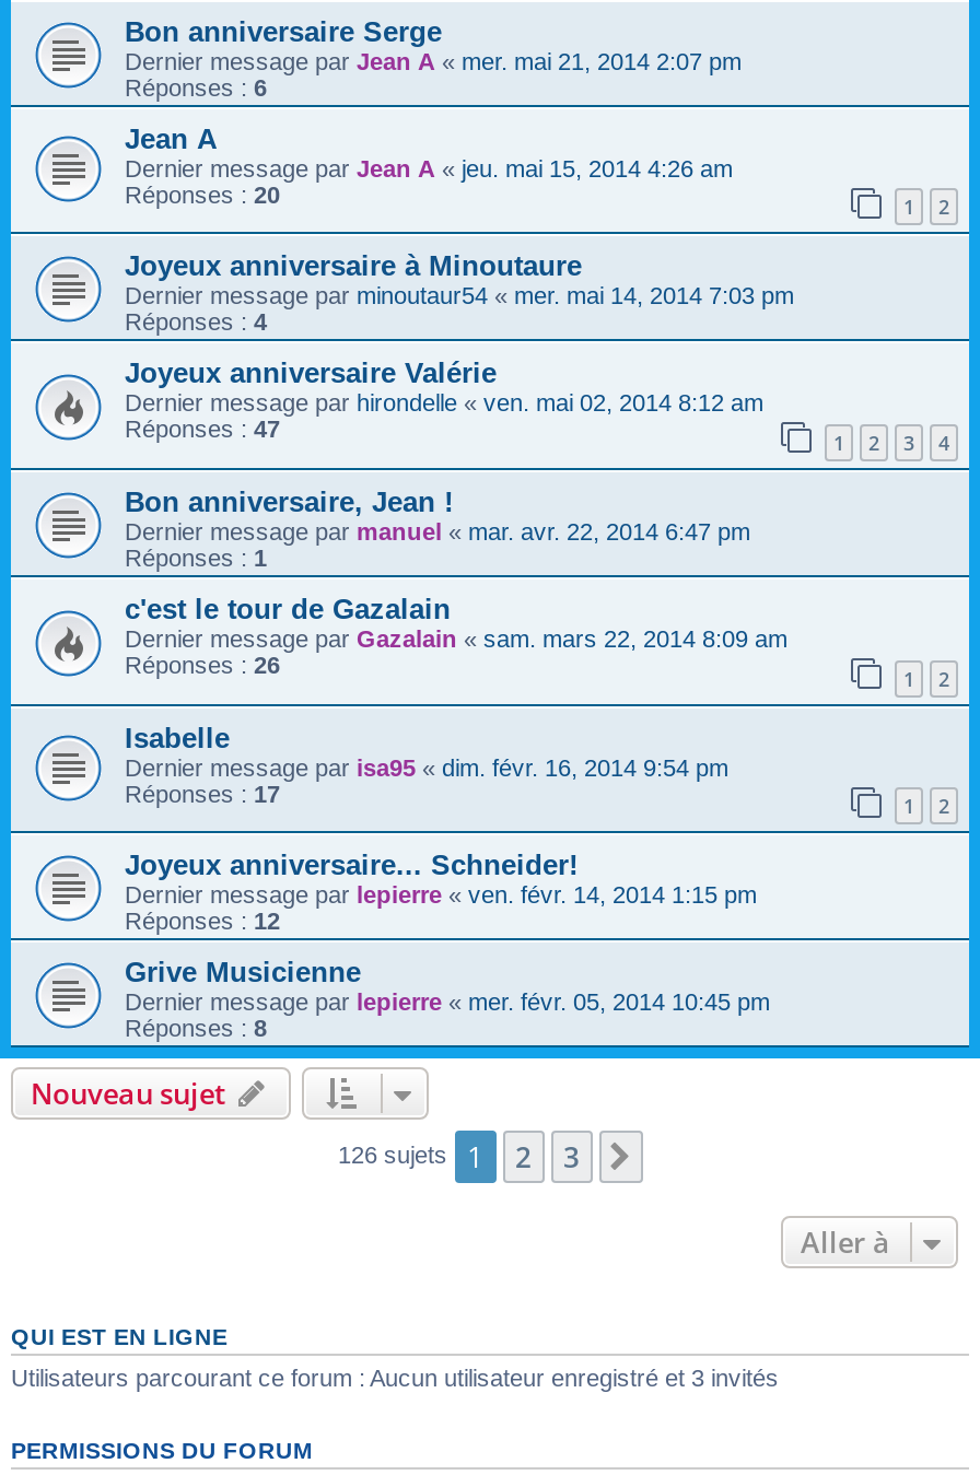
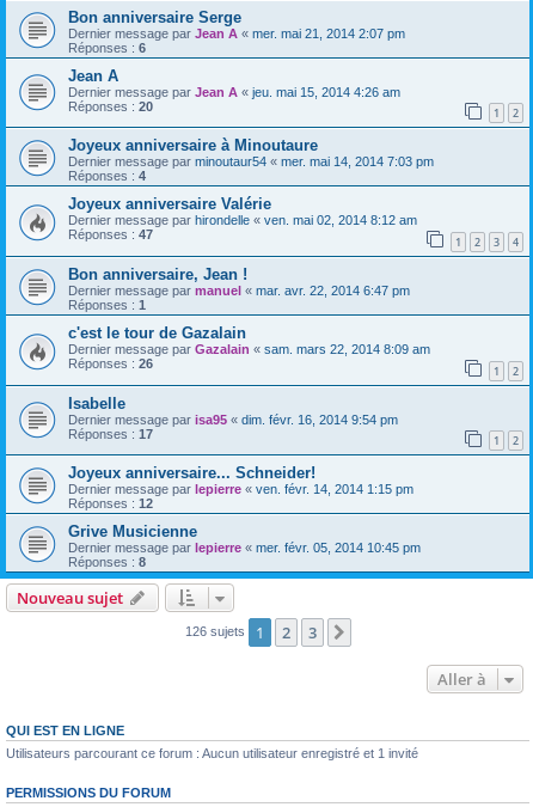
- Utilisateurs parcourant ce forum : Aucun utilisateur enregistré et 3 invités
+ Utilisateurs parcourant ce forum : Aucun utilisateur enregistré et 1 invité
